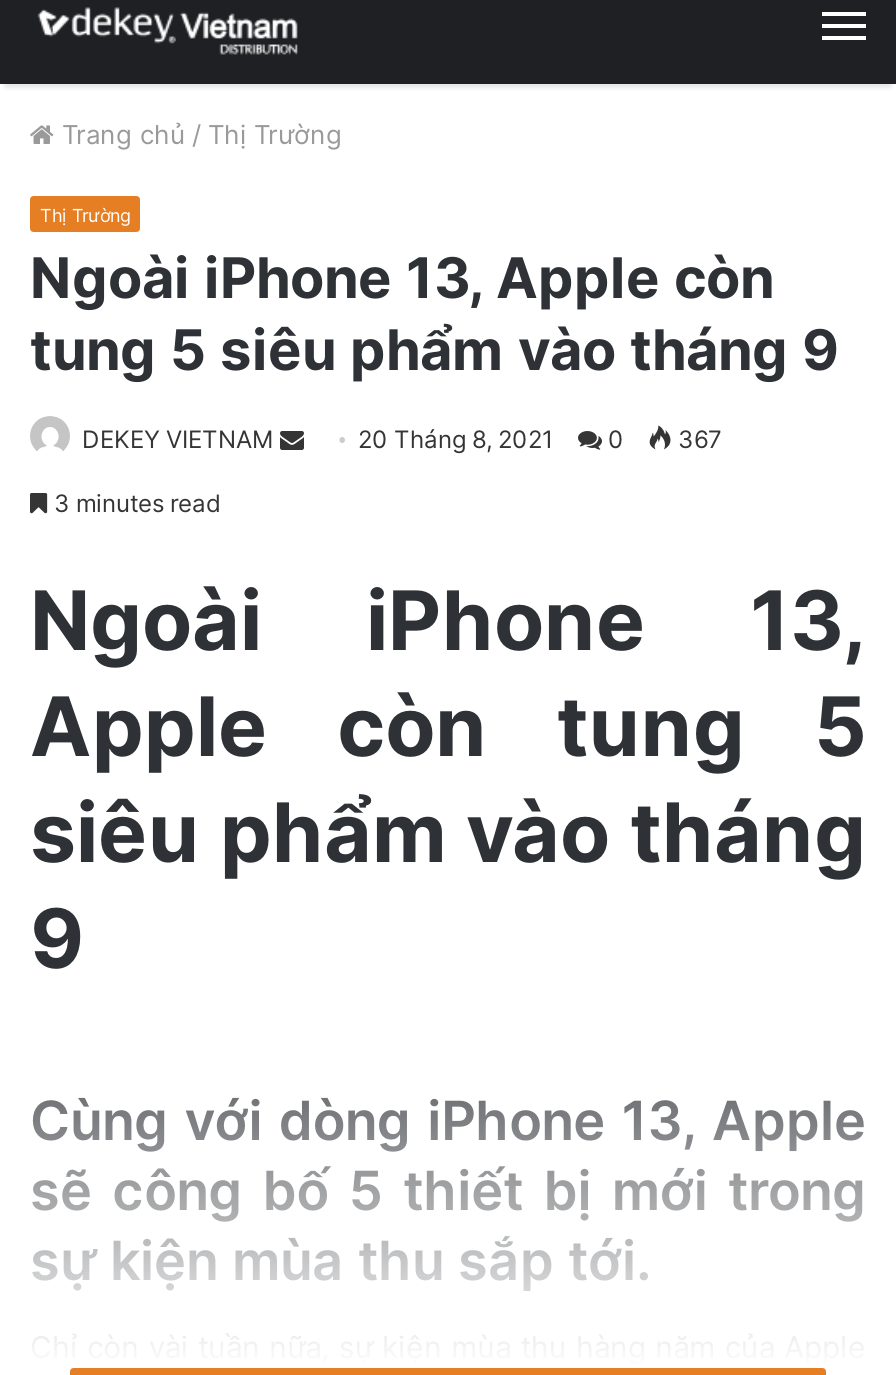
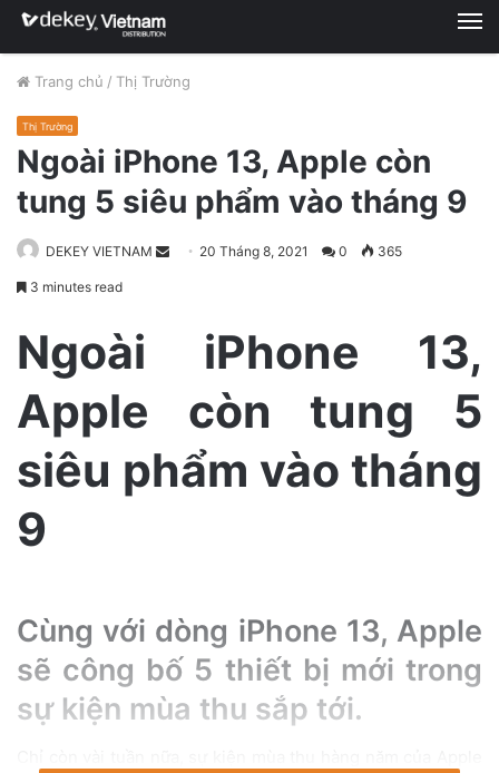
- 367
+ 365
